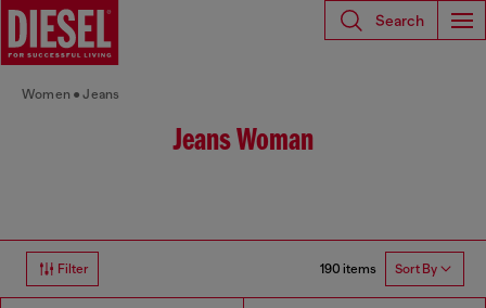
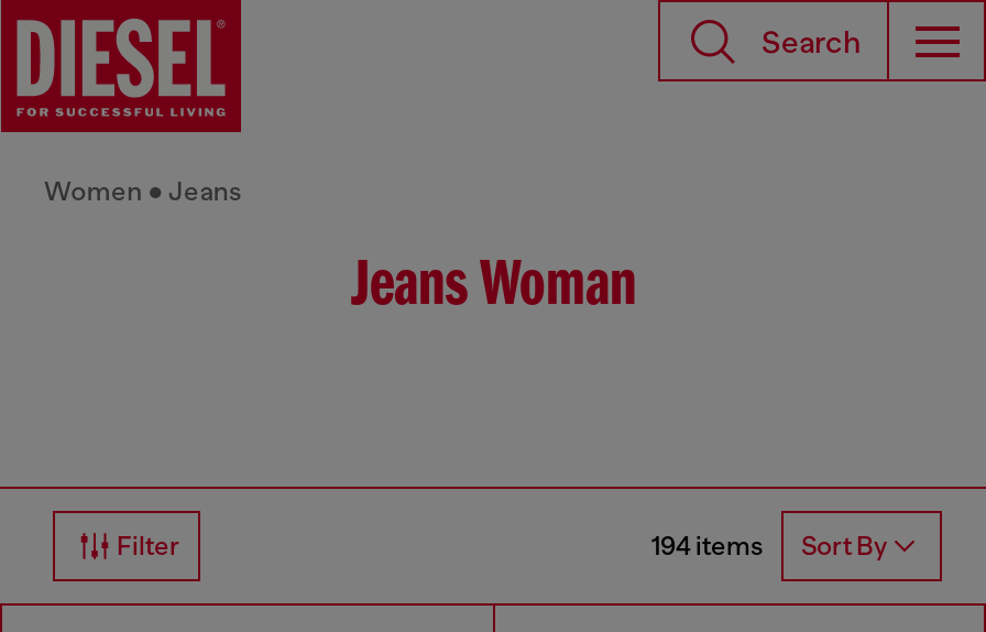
- 190 items Sort By
+ 194 items Sort By
